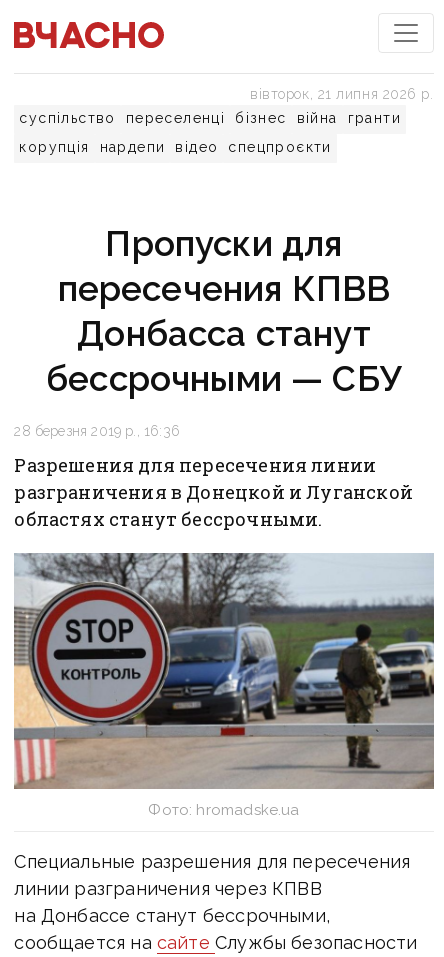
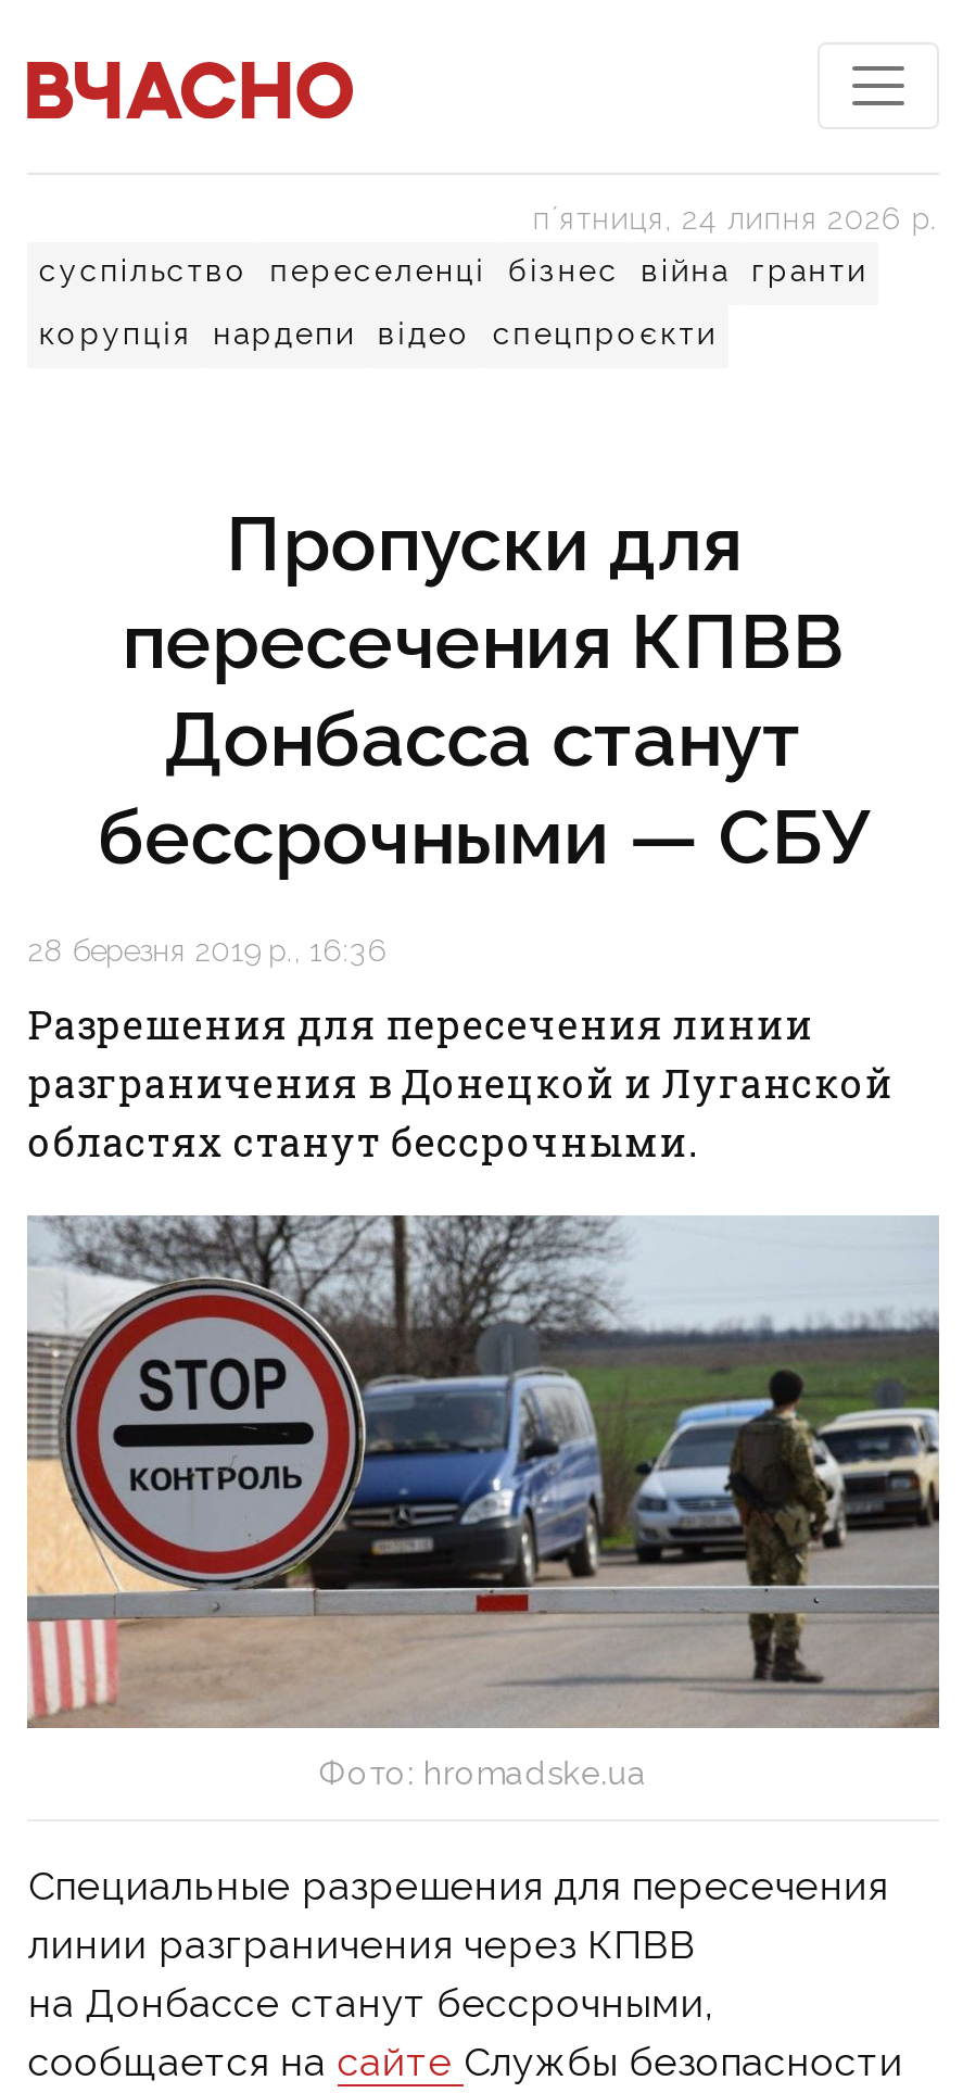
- вівторок, 21 липня 2026 р.
+ пʼятниця, 24 липня 2026 р.
